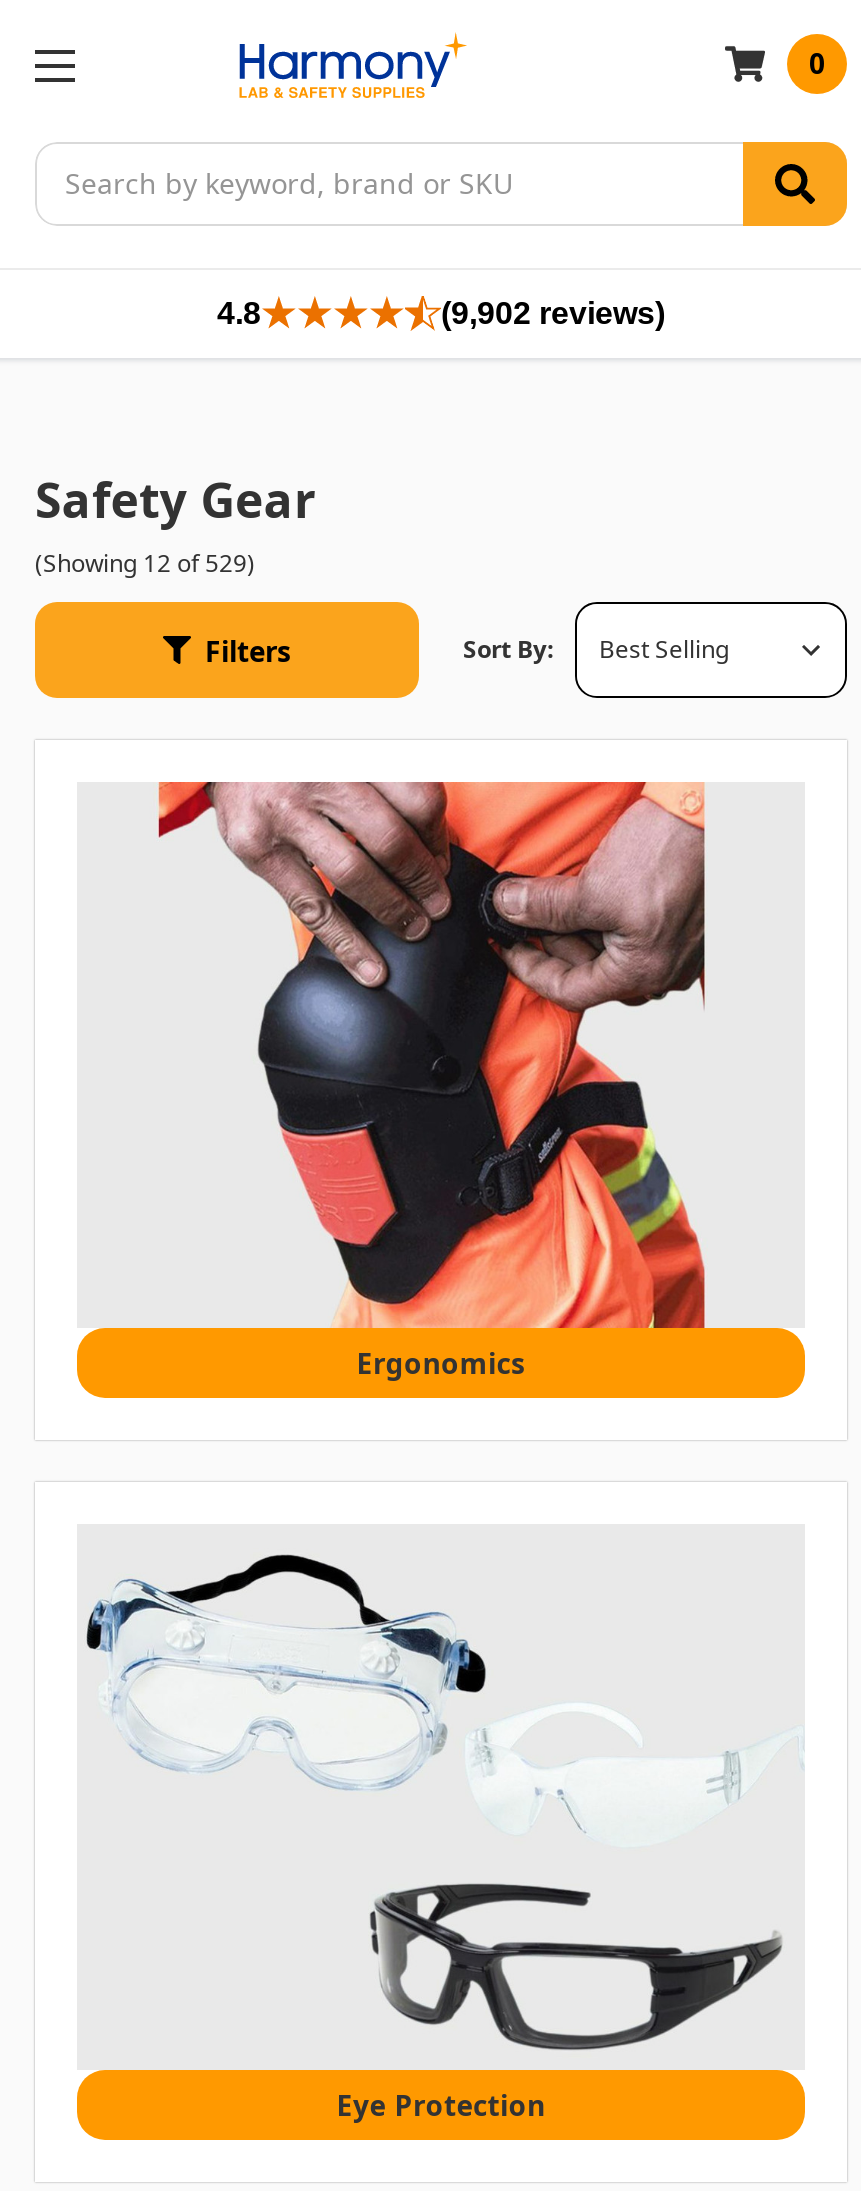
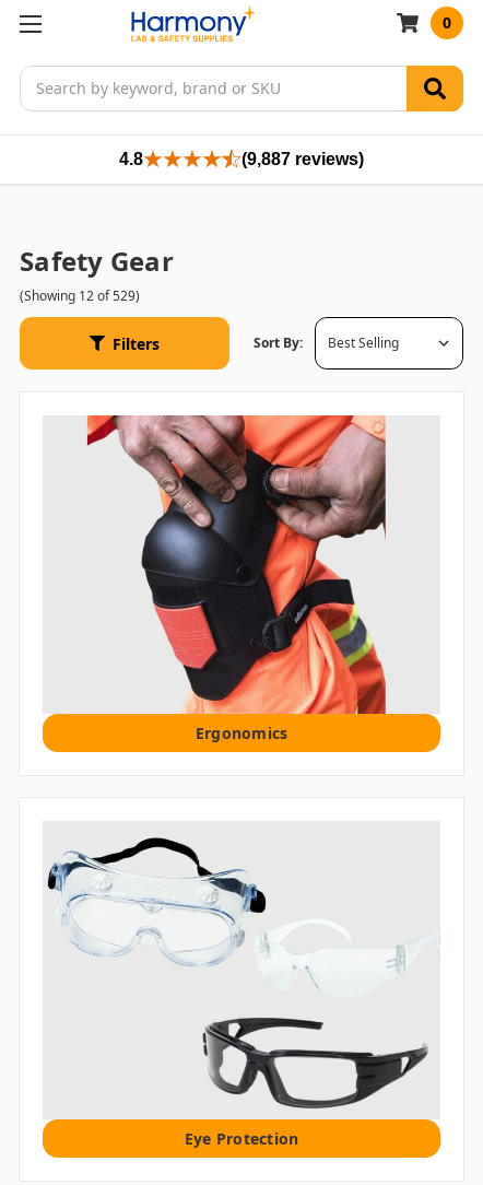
- (9,902 reviews)
+ (9,887 reviews)
